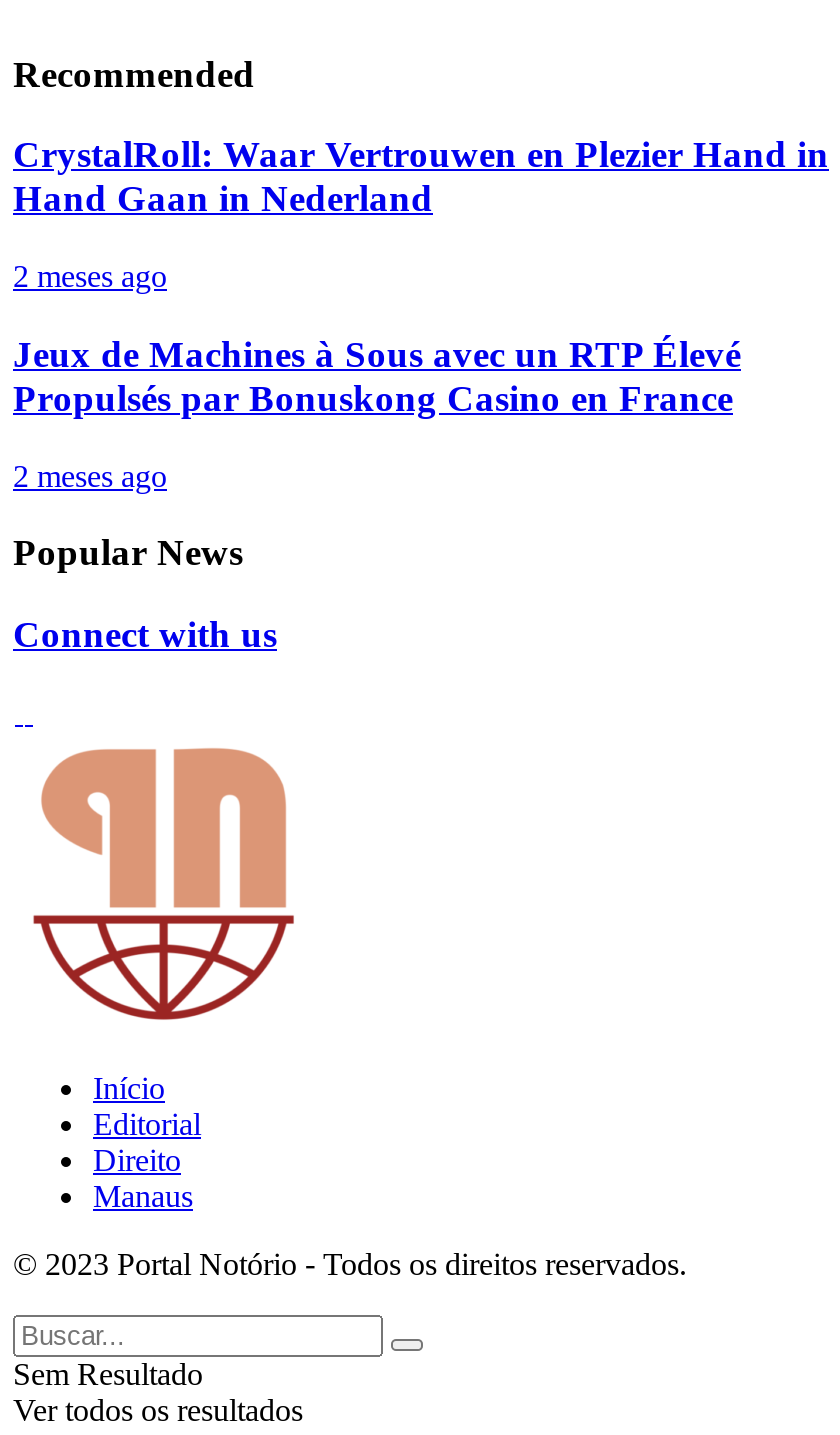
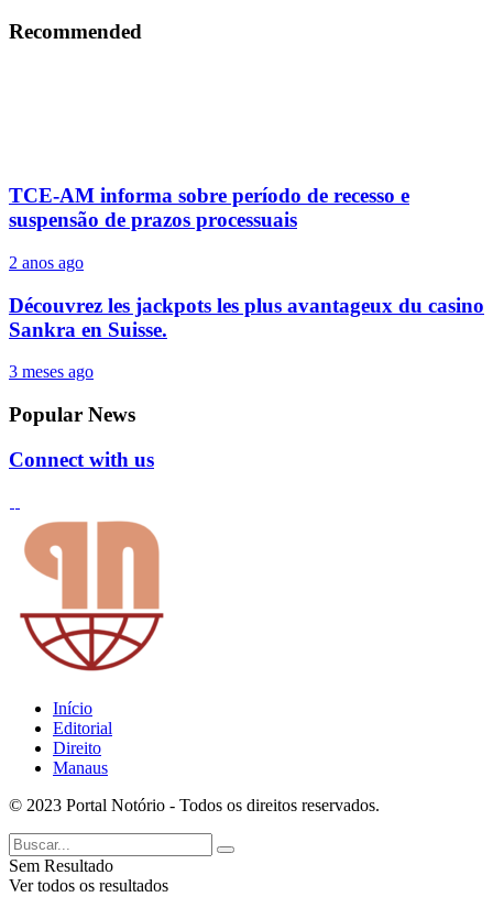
- CrystalRoll: Waar Vertrouwen en Plezier Hand in
- Hand Gaan in Nederland
+ TCE-AM informa sobre período de recesso e
+ suspensão de prazos processuais

- 2 meses ago
+ 2 anos ago

- Jeux de Machines à Sous avec un RTP Élevé
- Propulsés par Bonuskong Casino en France
+ Découvrez les jackpots les plus avantageux du casino
+ Sankra en Suisse.

- 2 meses ago
+ 3 meses ago
